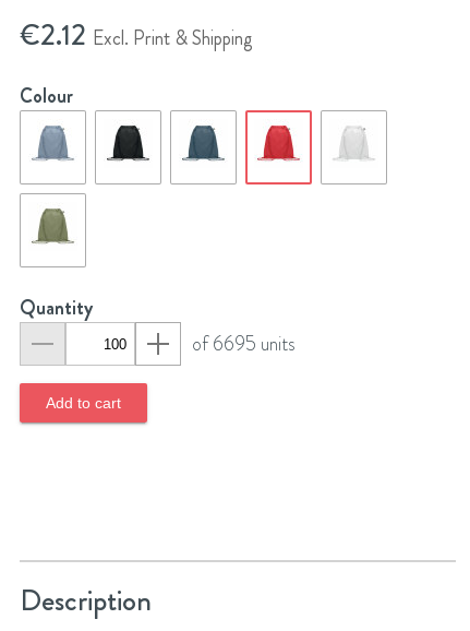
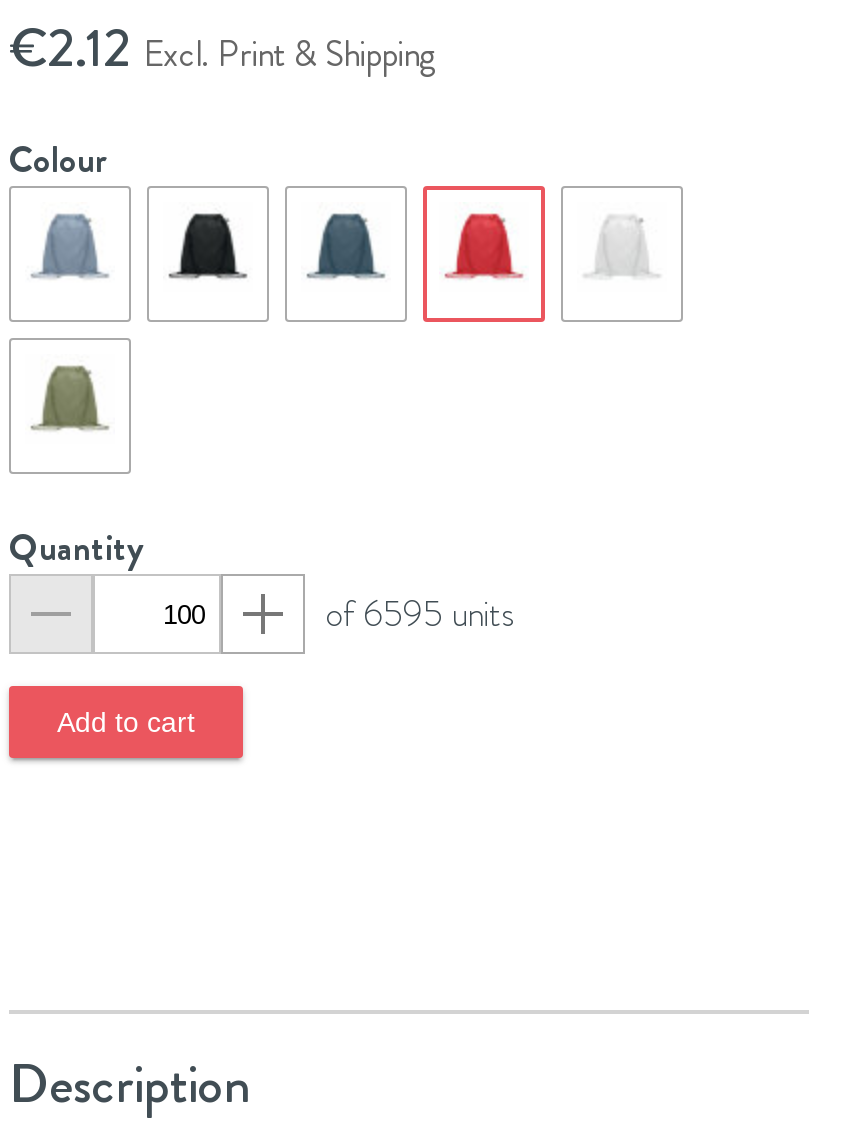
- of 6695 units
+ of 6595 units
